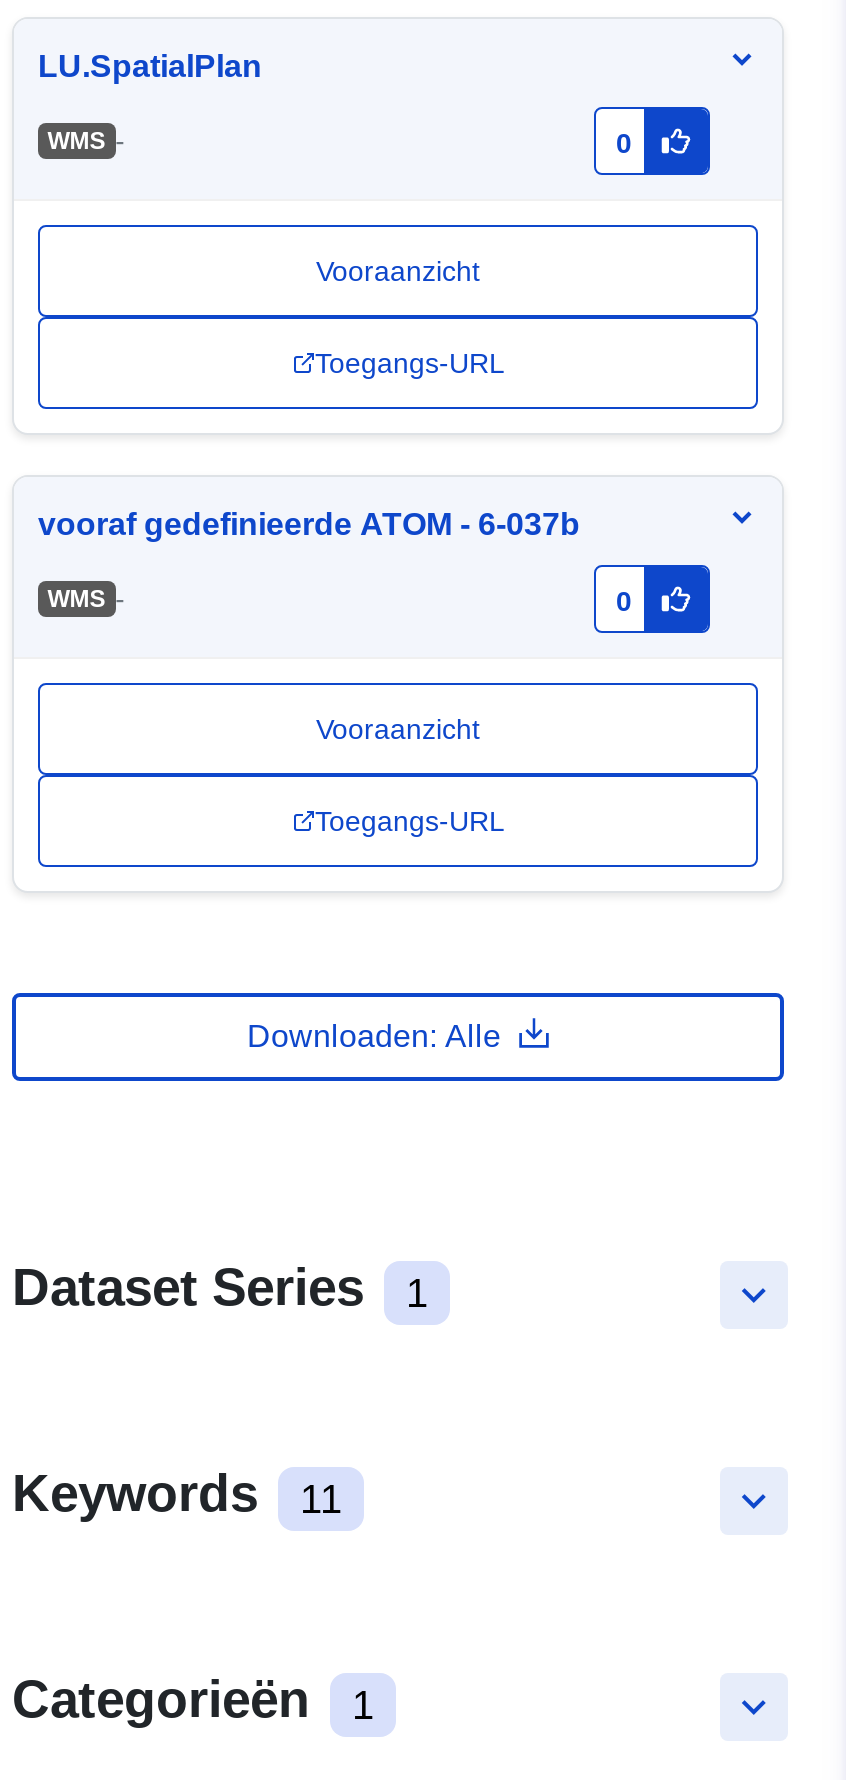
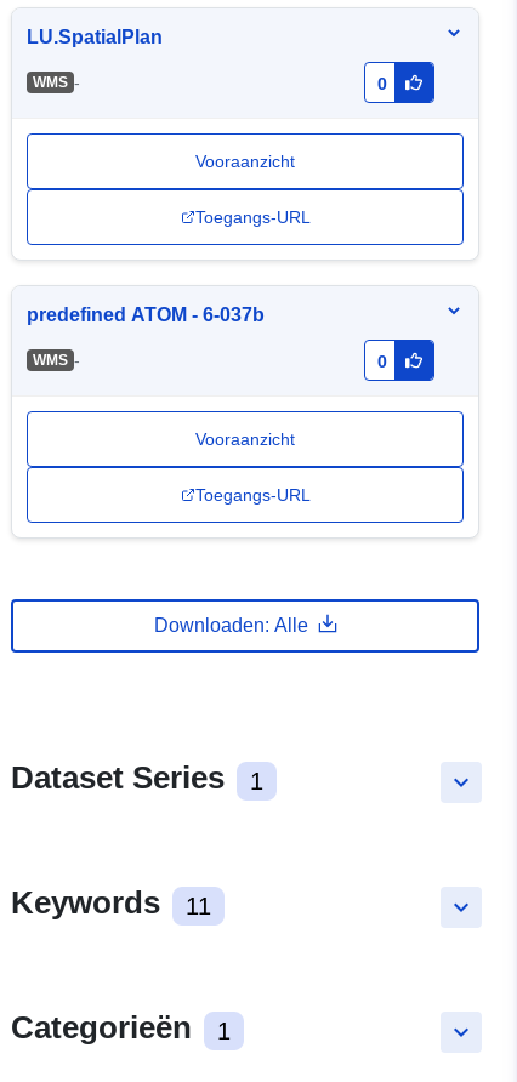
- vooraf gedefinieerde ATOM - 6-037b
+ predefined ATOM - 6-037b
